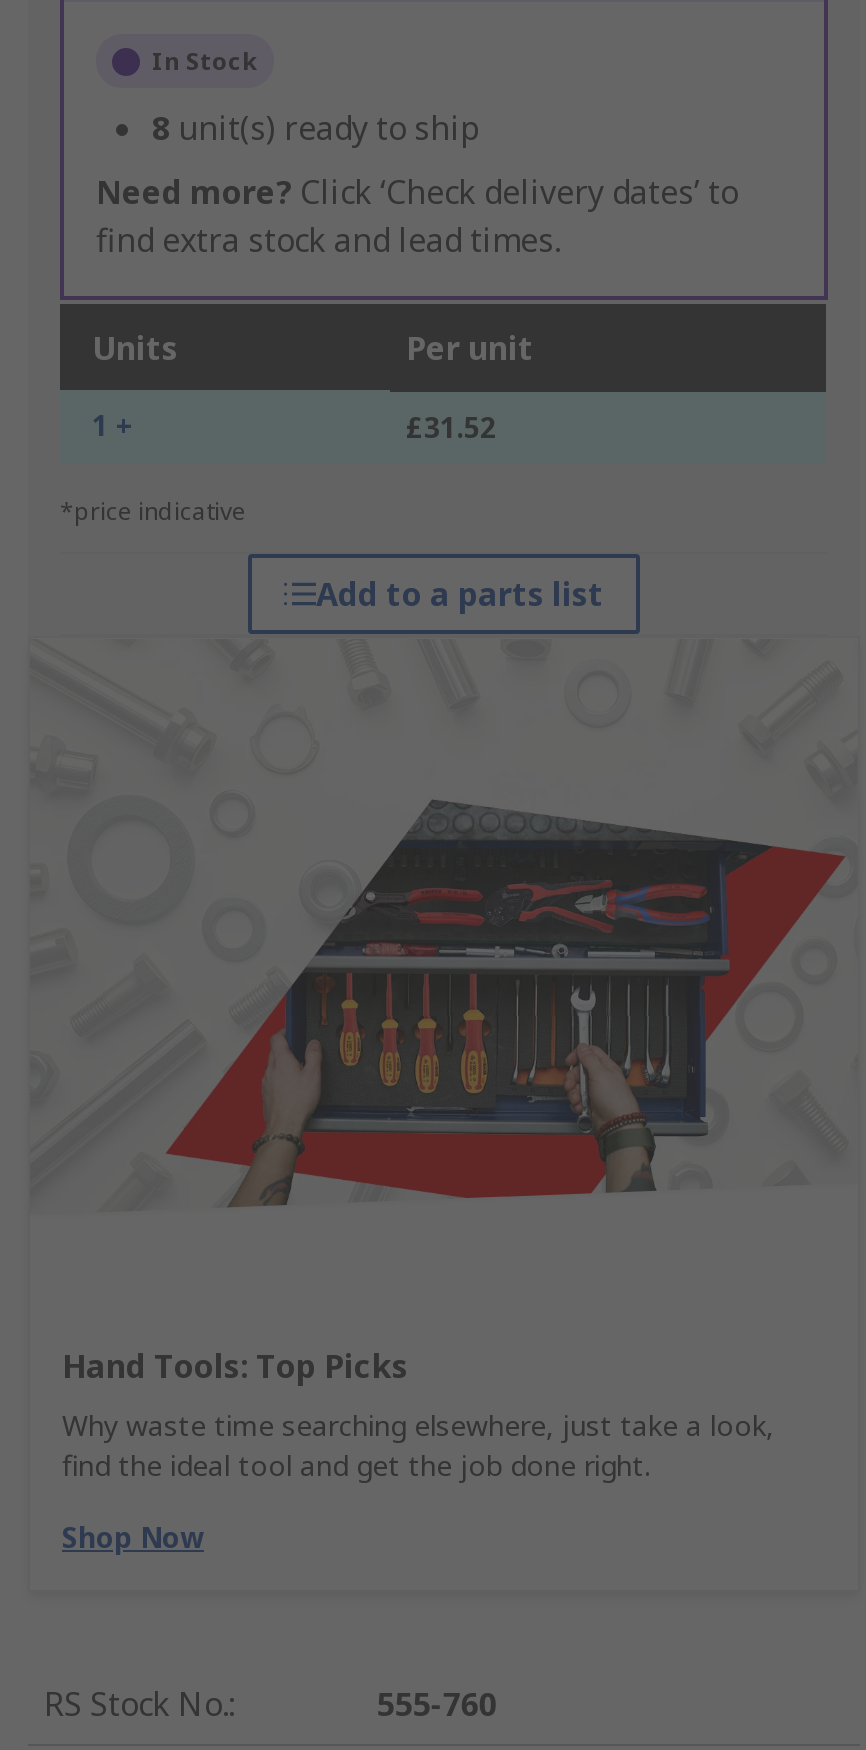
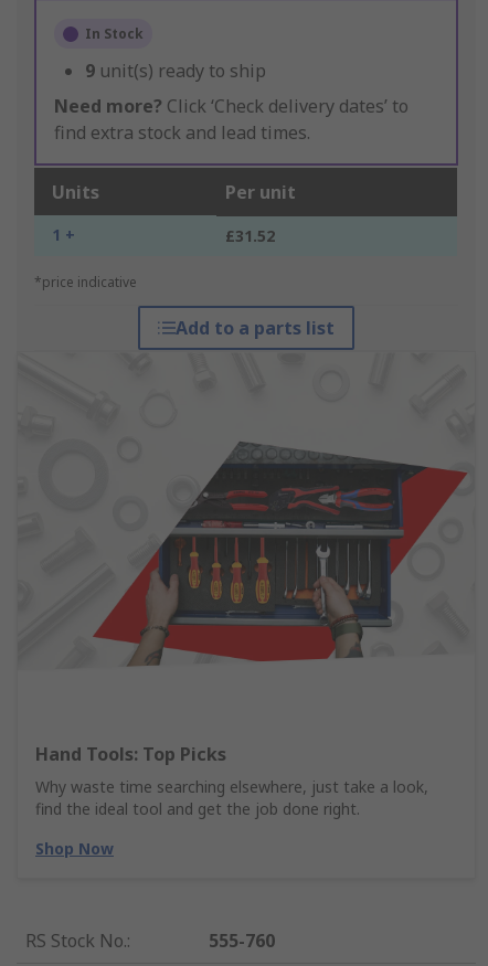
- 8 unit(s) ready to ship
+ 9 unit(s) ready to ship
